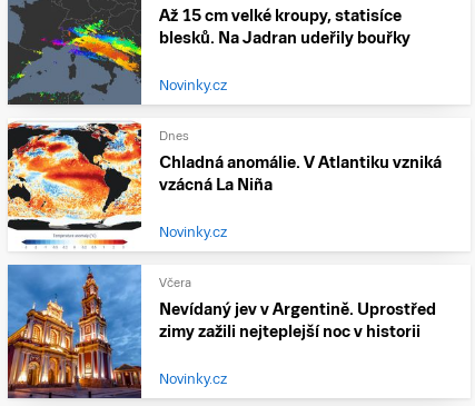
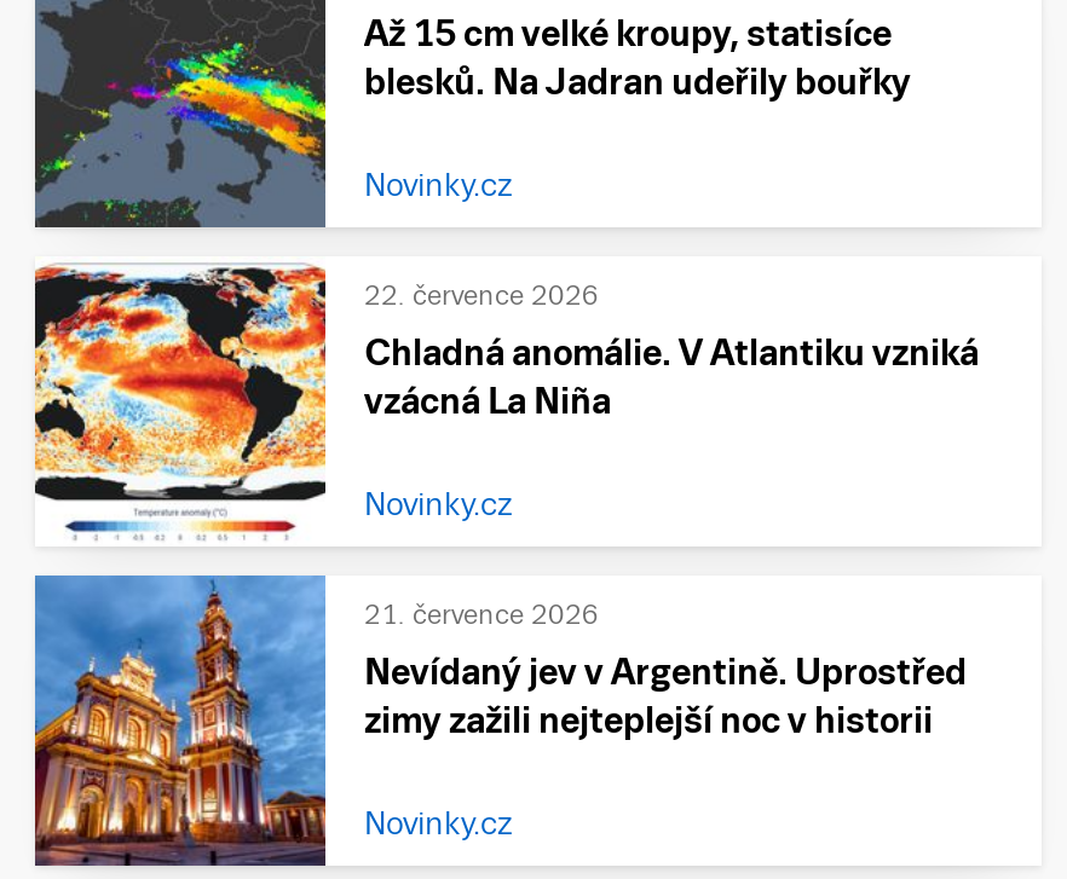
- Dnes
+ 22. července 2026

- Včera
+ 21. července 2026
